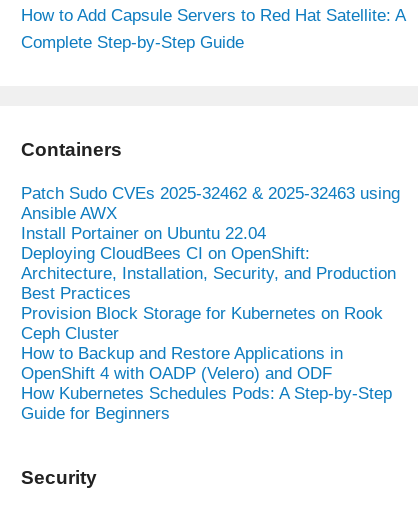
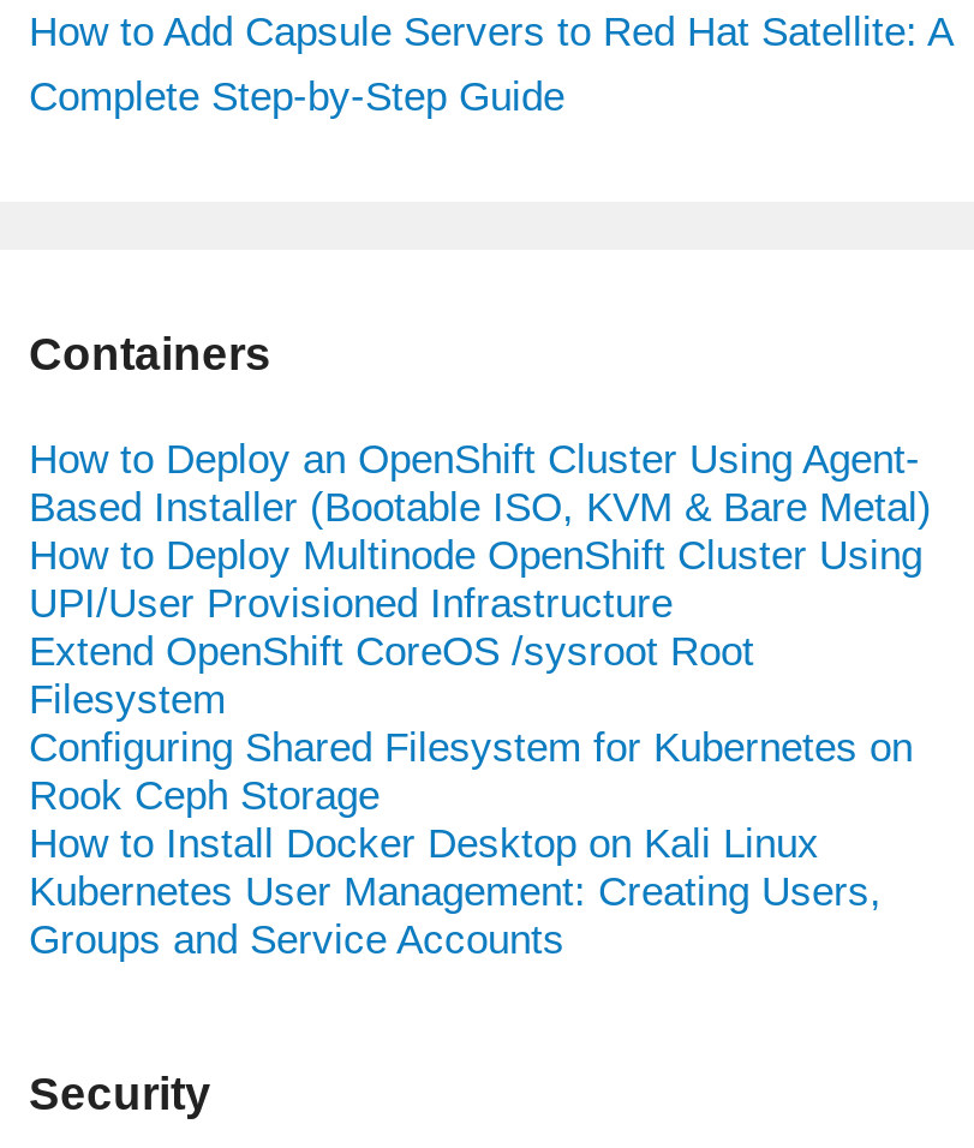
- Patch Sudo CVEs 2025-32462 & 2025-32463 using
- Ansible AWX
- Install Portainer on Ubuntu 22.04
- Deploying CloudBees CI on OpenShift:
- Architecture, Installation, Security, and Production
- Best Practices
- Provision Block Storage for Kubernetes on Rook
- Ceph Cluster
- How to Backup and Restore Applications in
- OpenShift 4 with OADP (Velero) and ODF
- How Kubernetes Schedules Pods: A Step-by-Step
- Guide for Beginners
+ How to Deploy an OpenShift Cluster Using Agent-
+ Based Installer (Bootable ISO, KVM & Bare Metal)
+ How to Deploy Multinode OpenShift Cluster Using
+ UPI/User Provisioned Infrastructure
+ Extend OpenShift CoreOS /sysroot Root
+ Filesystem
+ Configuring Shared Filesystem for Kubernetes on
+ Rook Ceph Storage
+ How to Install Docker Desktop on Kali Linux
+ Kubernetes User Management: Creating Users,
+ Groups and Service Accounts
